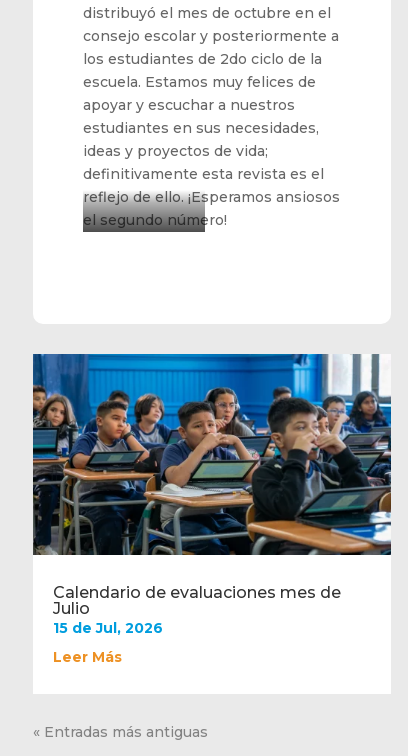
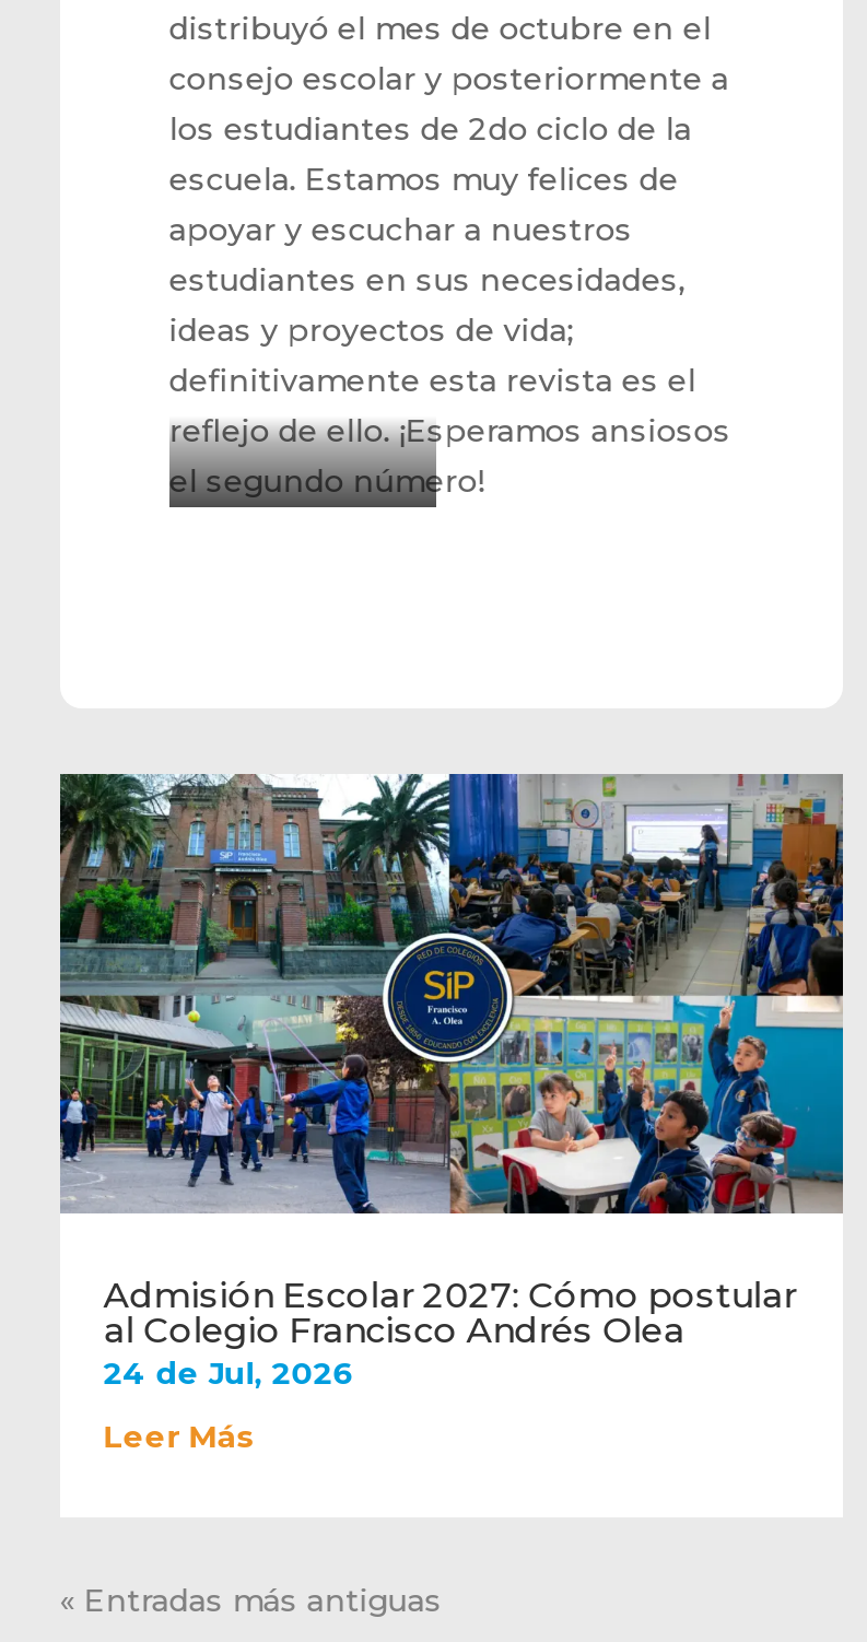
- [image]
- Calendario de evaluaciones mes de
- Julio
- 15 de Jul, 2026
+ [image]
+ Admisión Escolar 2027: Cómo postular
+ al Colegio Francisco Andrés Olea
+ 24 de Jul, 2026
